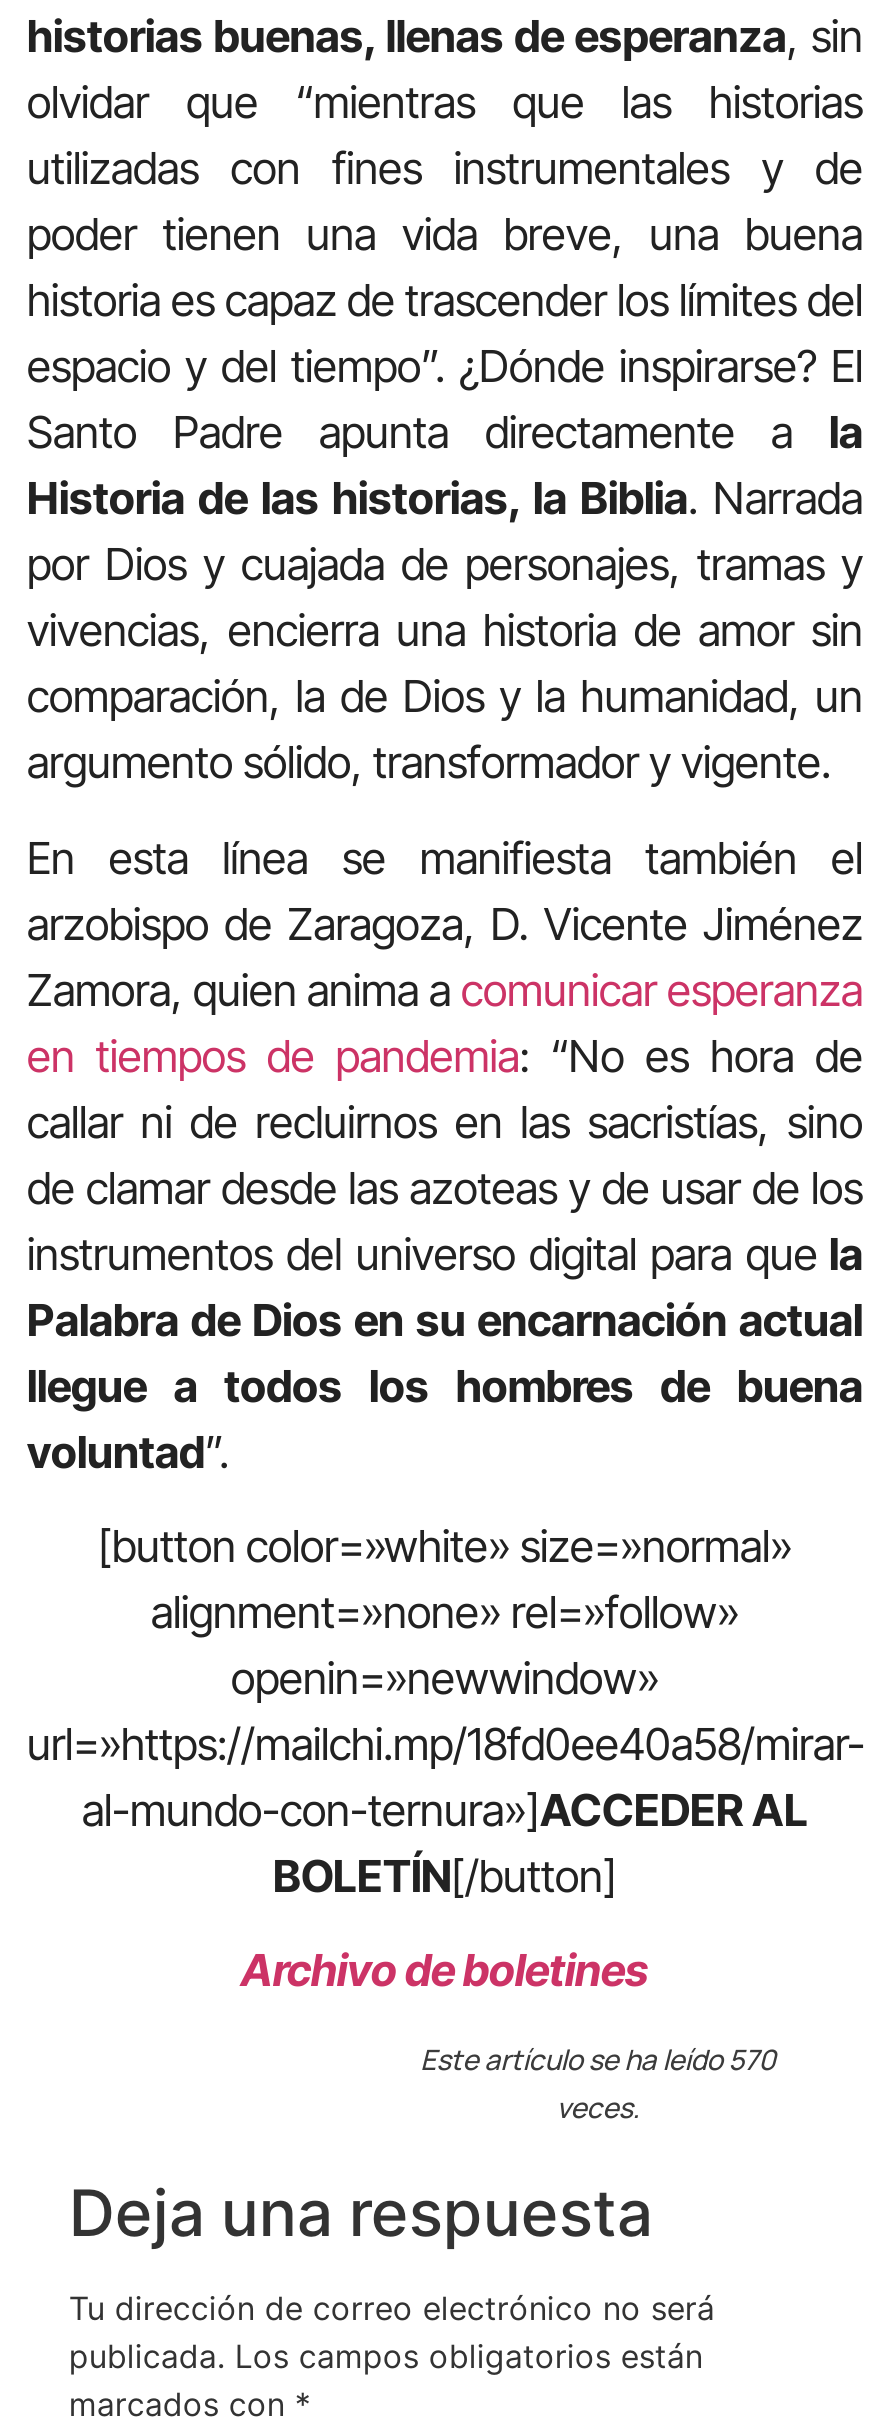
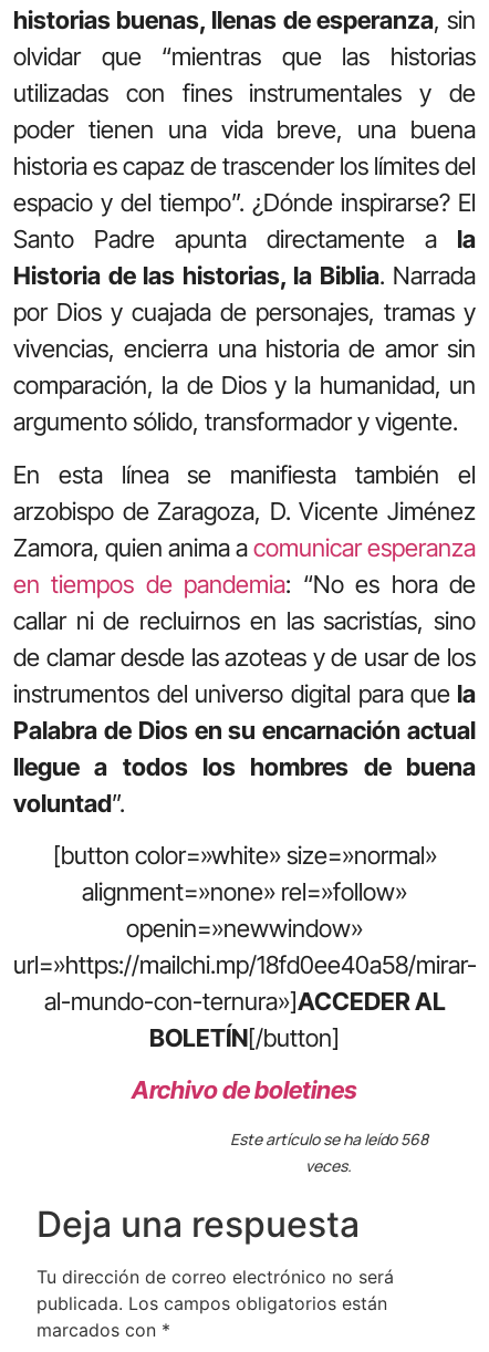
- Este artículo se ha leído 570
+ Este artículo se ha leído 568
